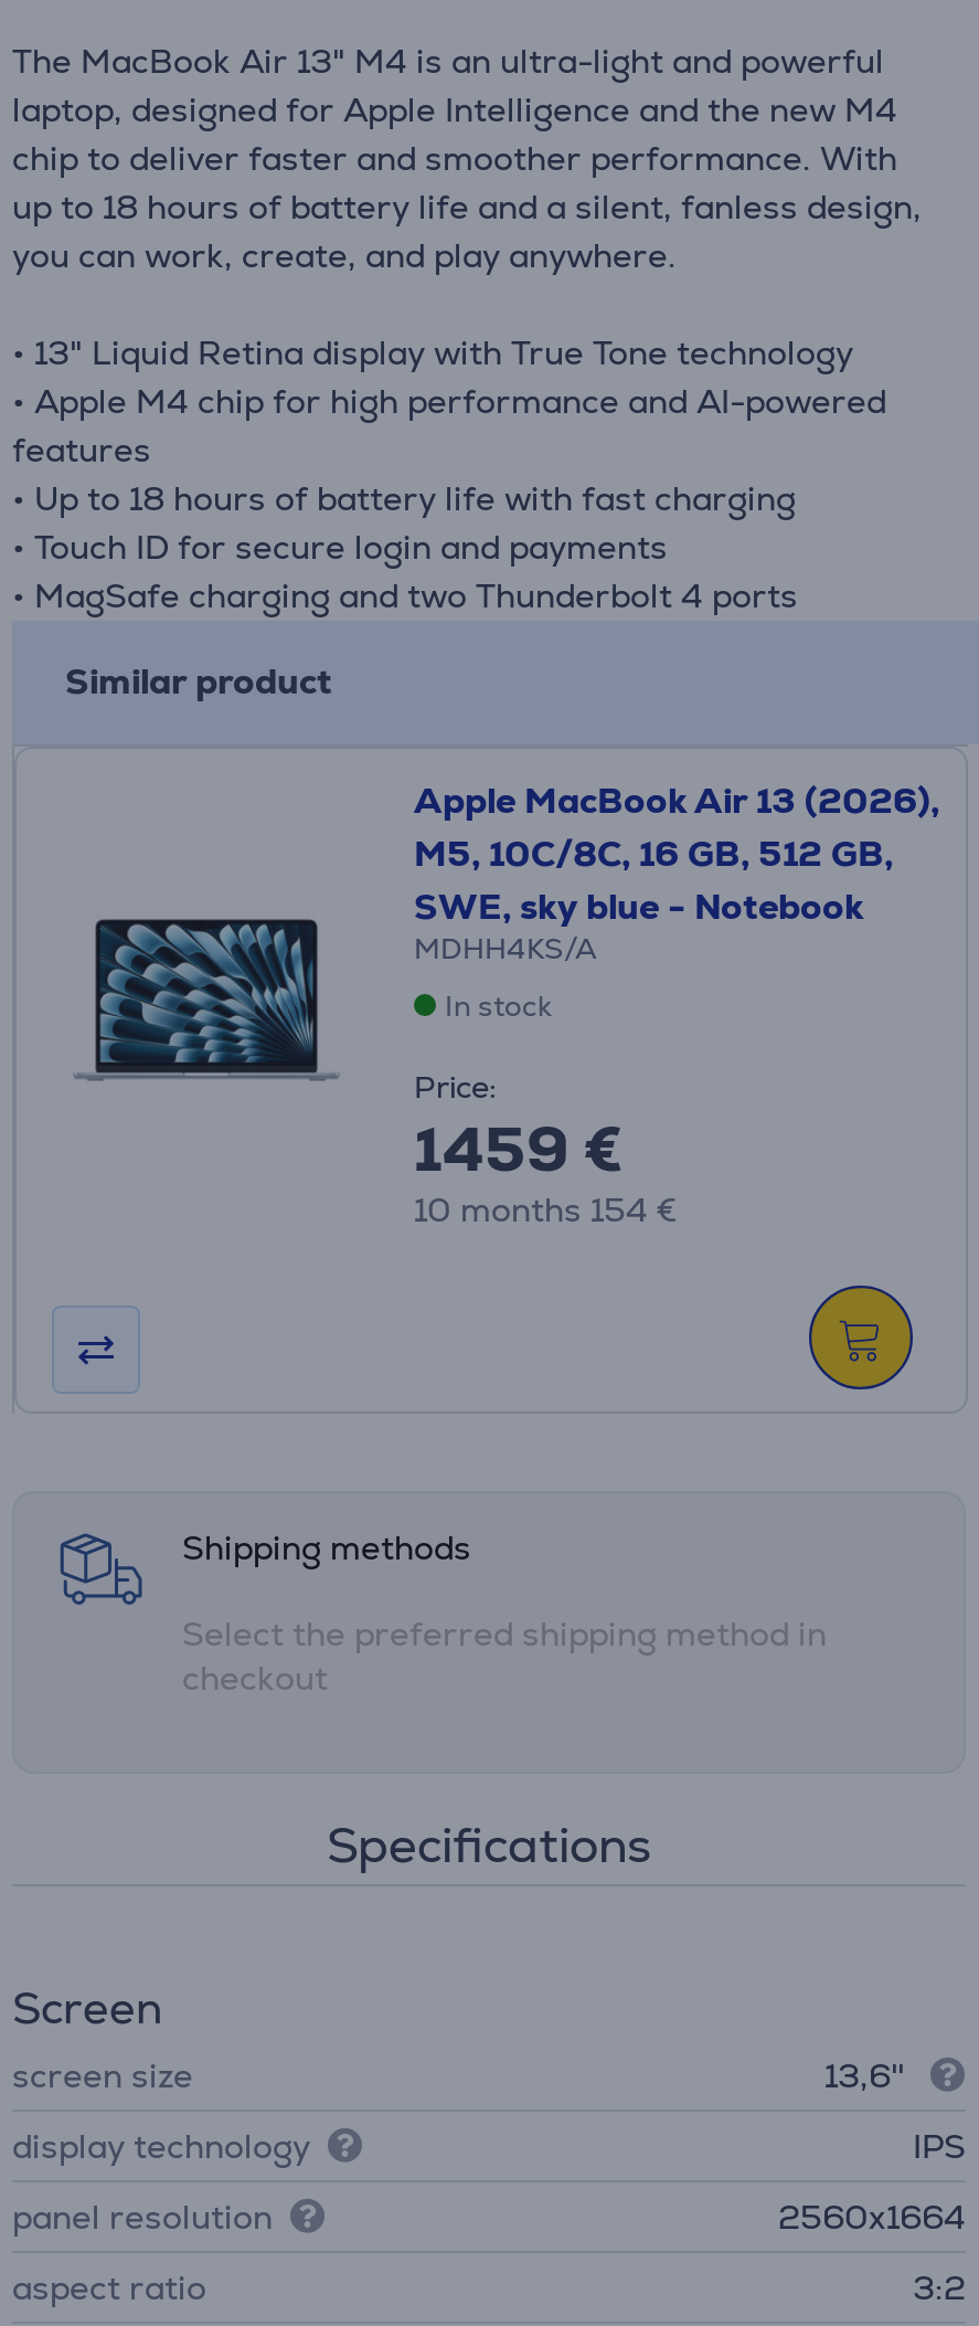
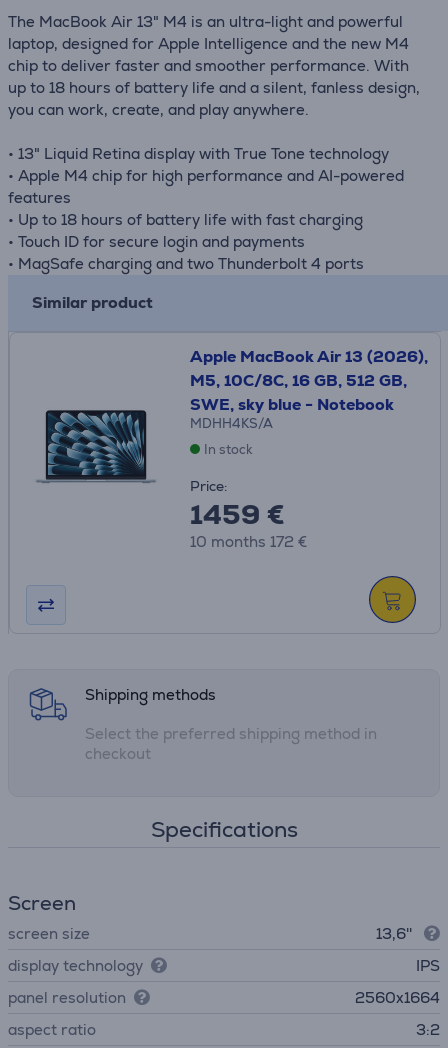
- 10 months 154 €
+ 10 months 172 €
